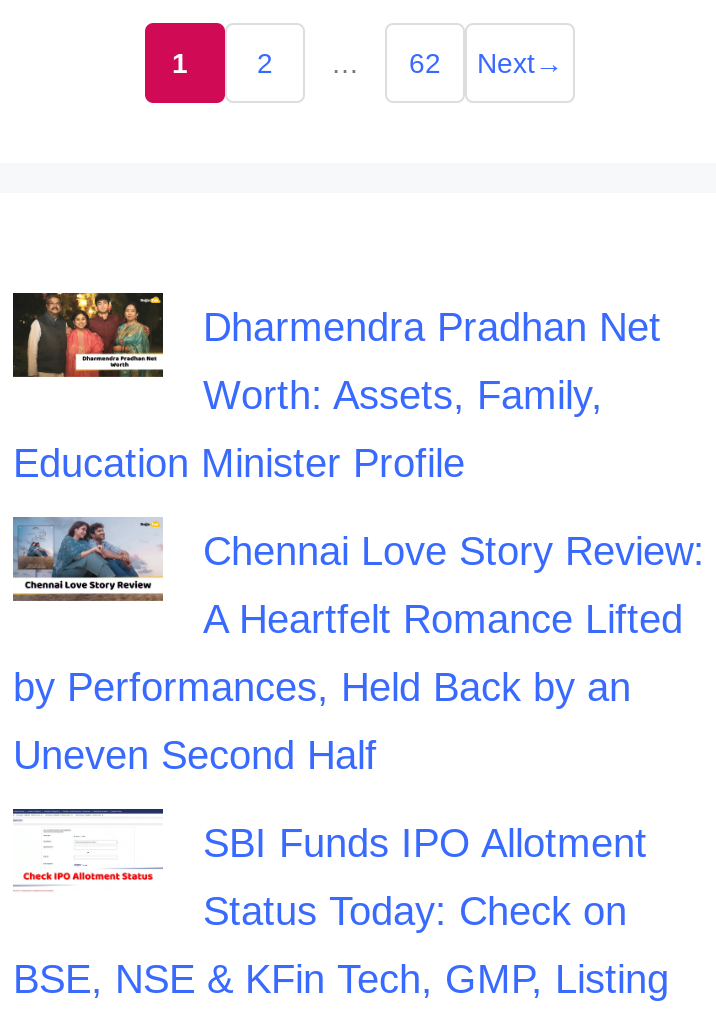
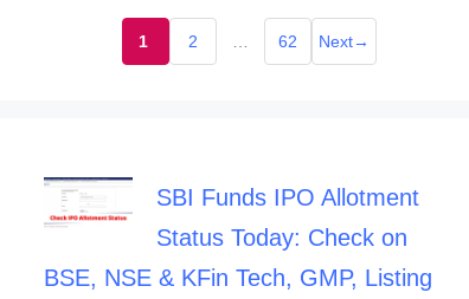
- [image]
- Dharmendra Pradhan Net
- Worth: Assets, Family,
- Education Minister Profile
- Chennai Love Story Review:
- A Heartfelt Romance Lifted
- by Performances, Held Back by an
- Uneven Second Half

- [image]
